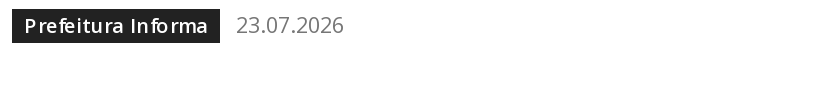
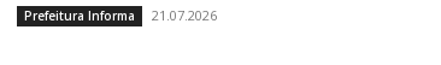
- Prefeitura Informa 23.07.2026
+ Prefeitura Informa 21.07.2026
